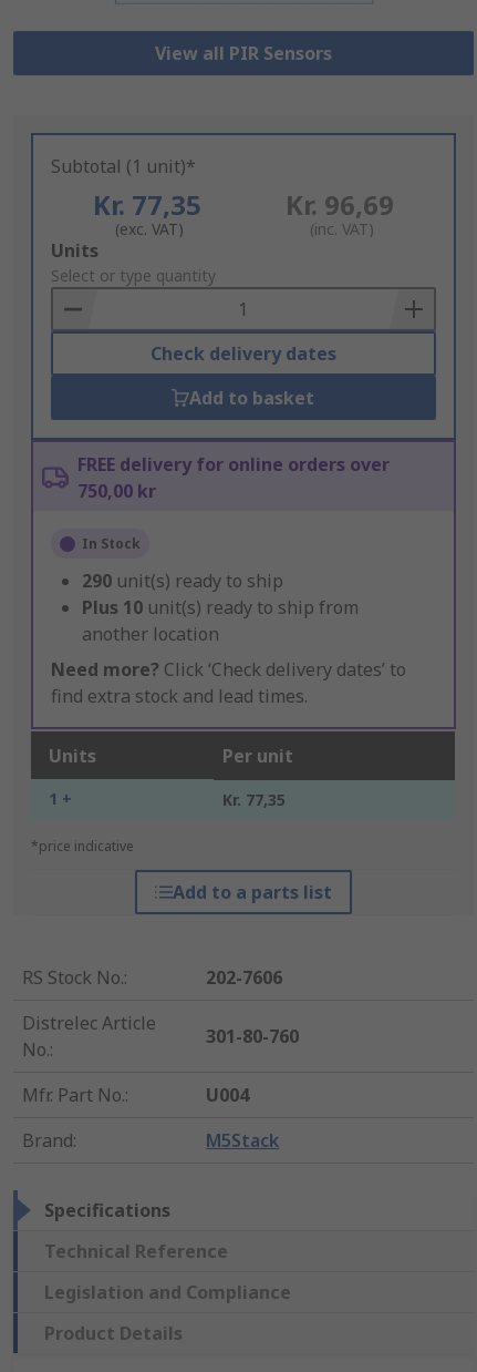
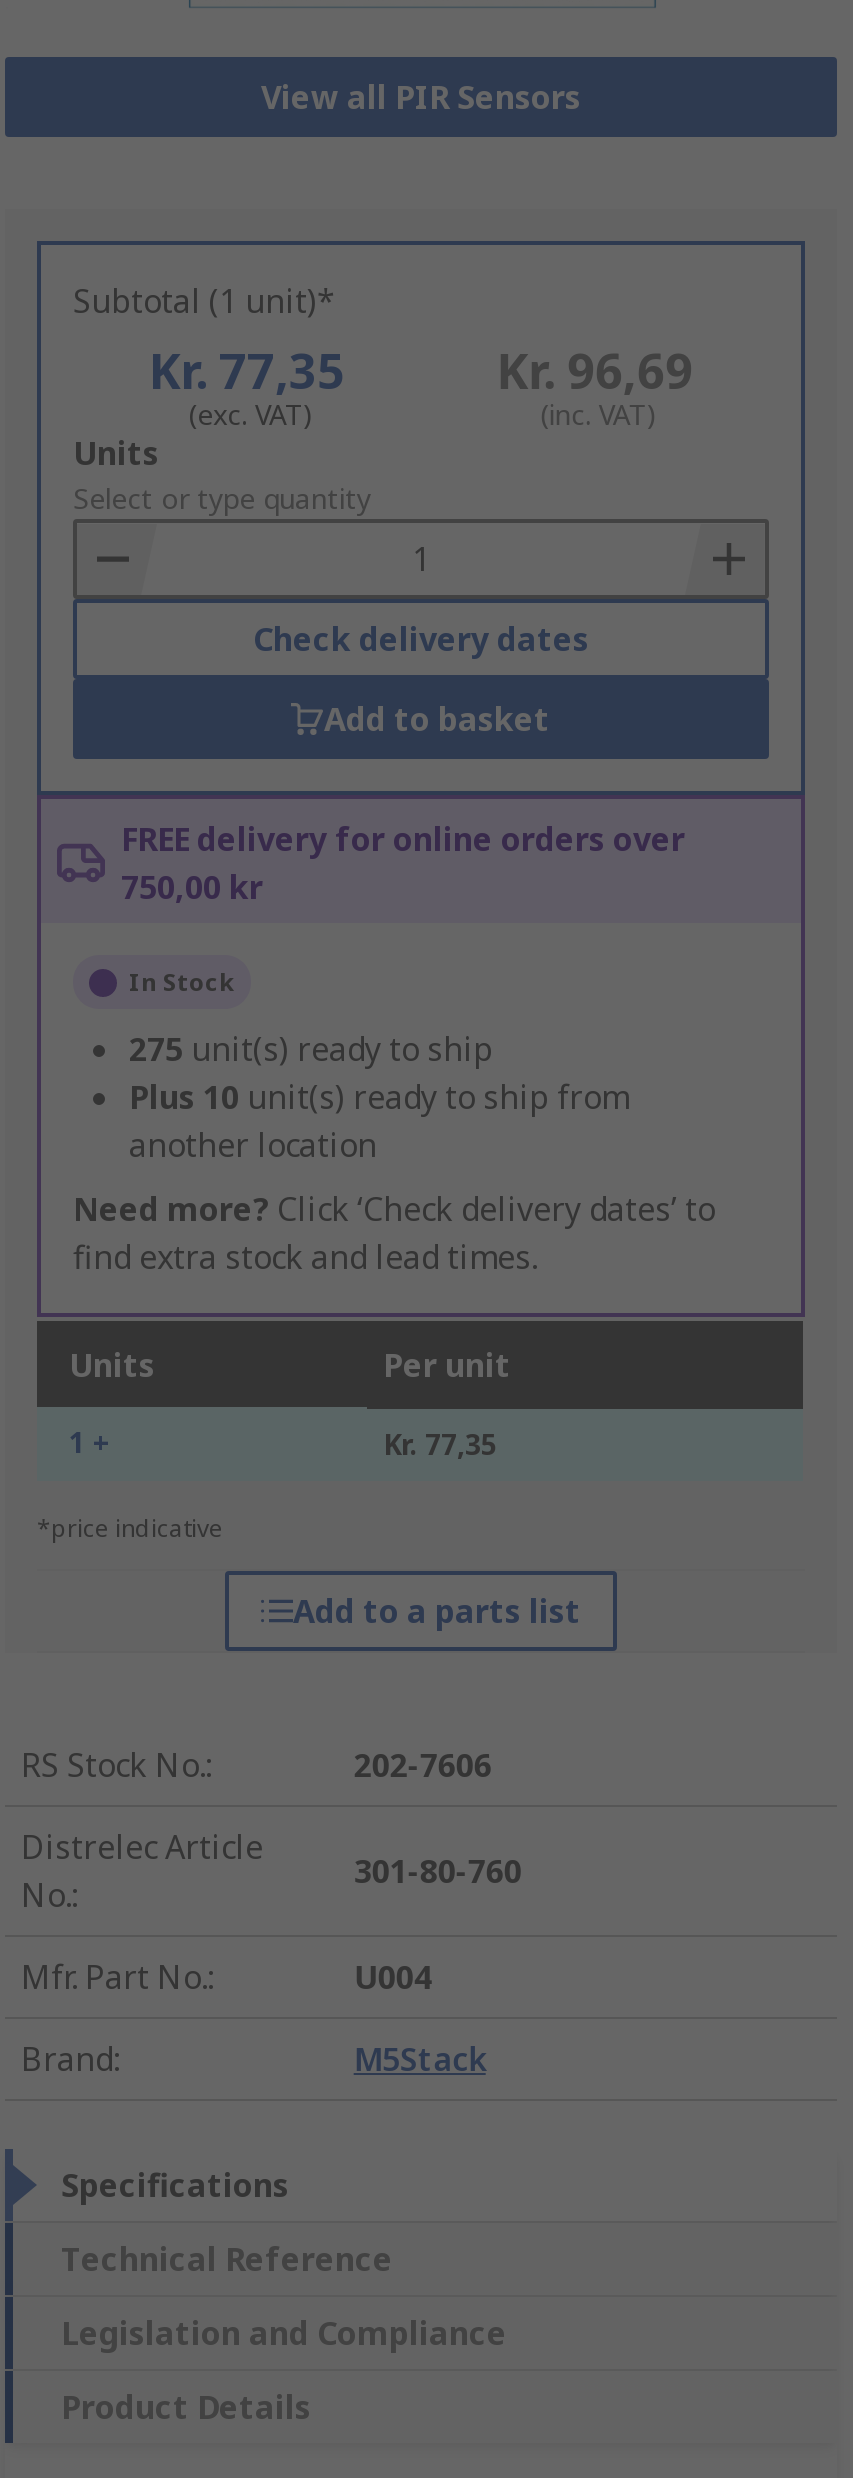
- 290 unit(s) ready to ship
+ 275 unit(s) ready to ship
